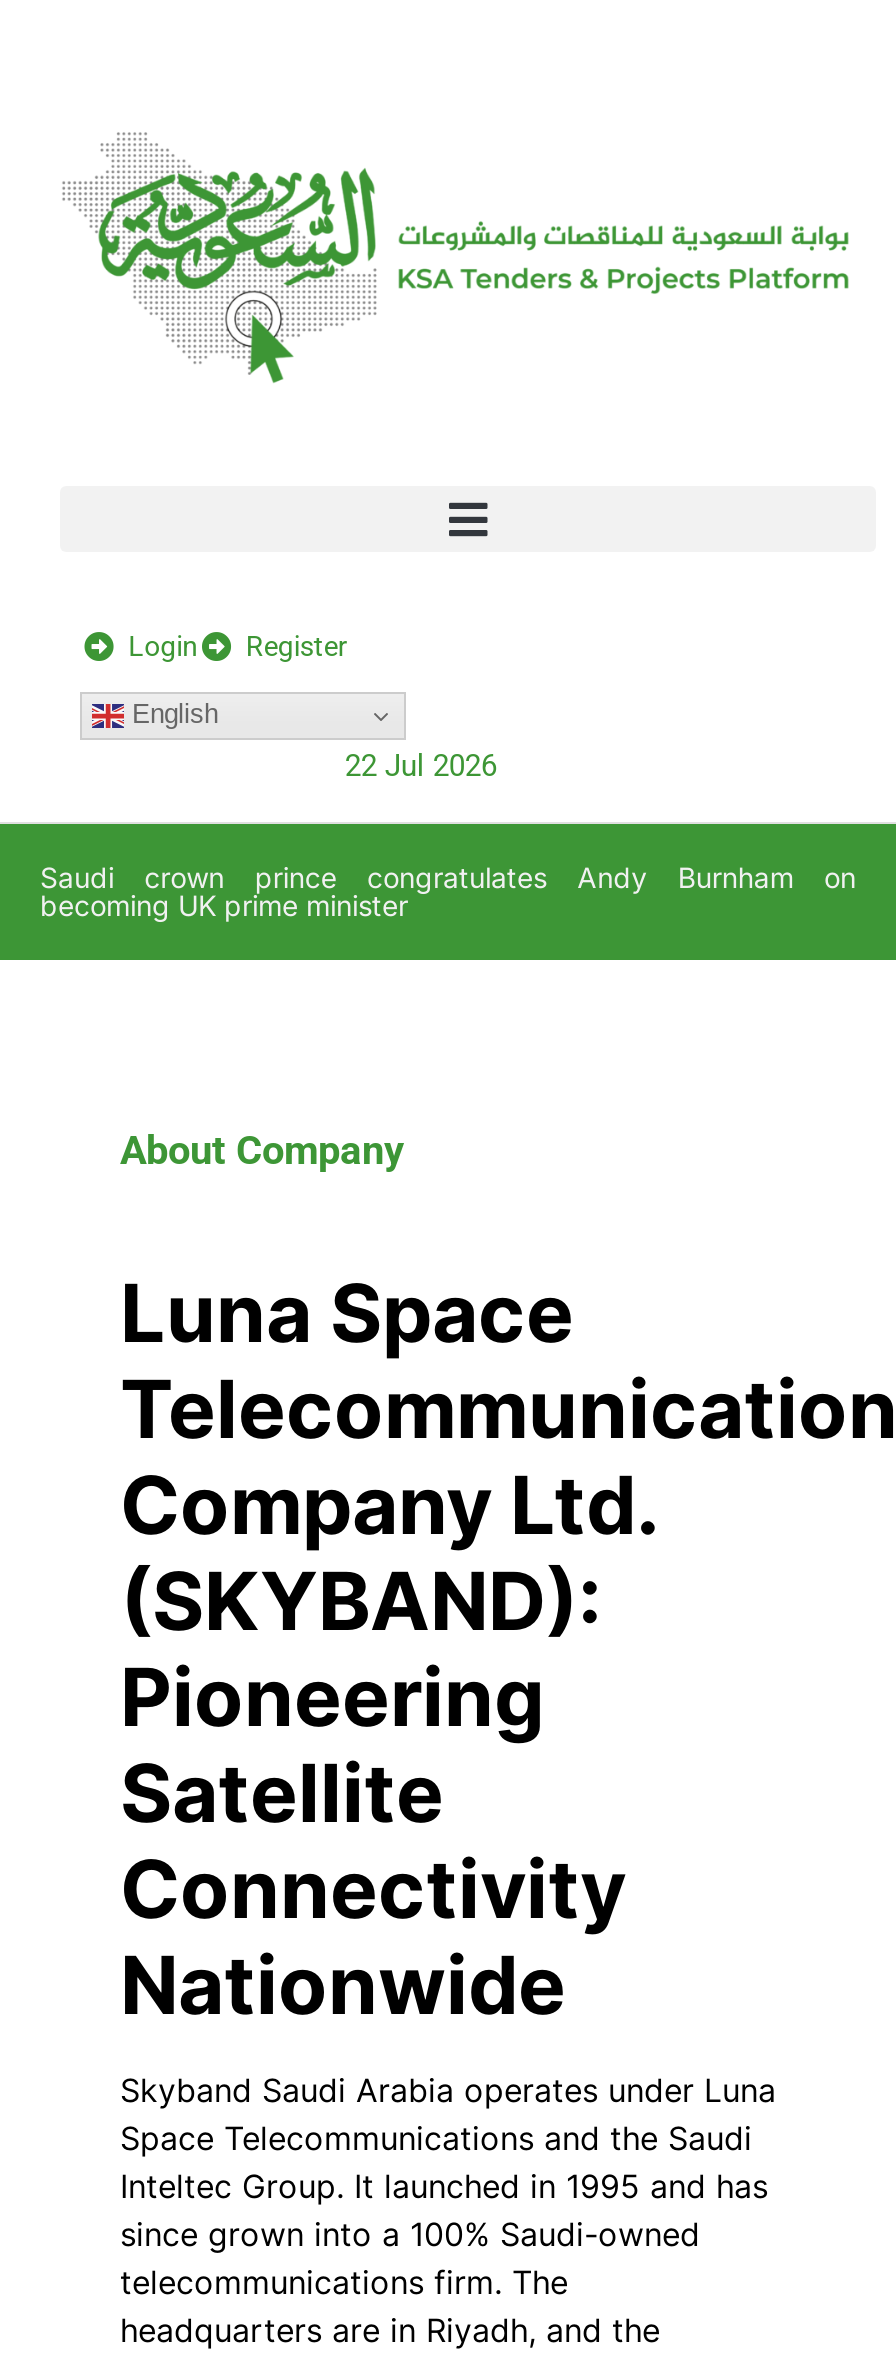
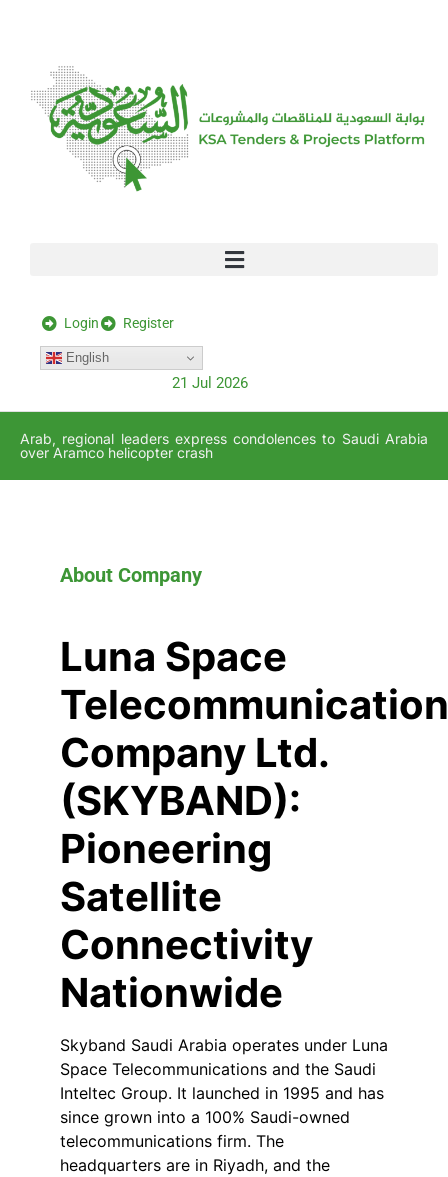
- 22 Jul 2026
+ 21 Jul 2026

- Saudi crown prince congratulates Andy Burnham on
- becoming UK prime minister
+ Arab, regional leaders express condolences to Saudi Arabia
+ over Aramco helicopter crash
